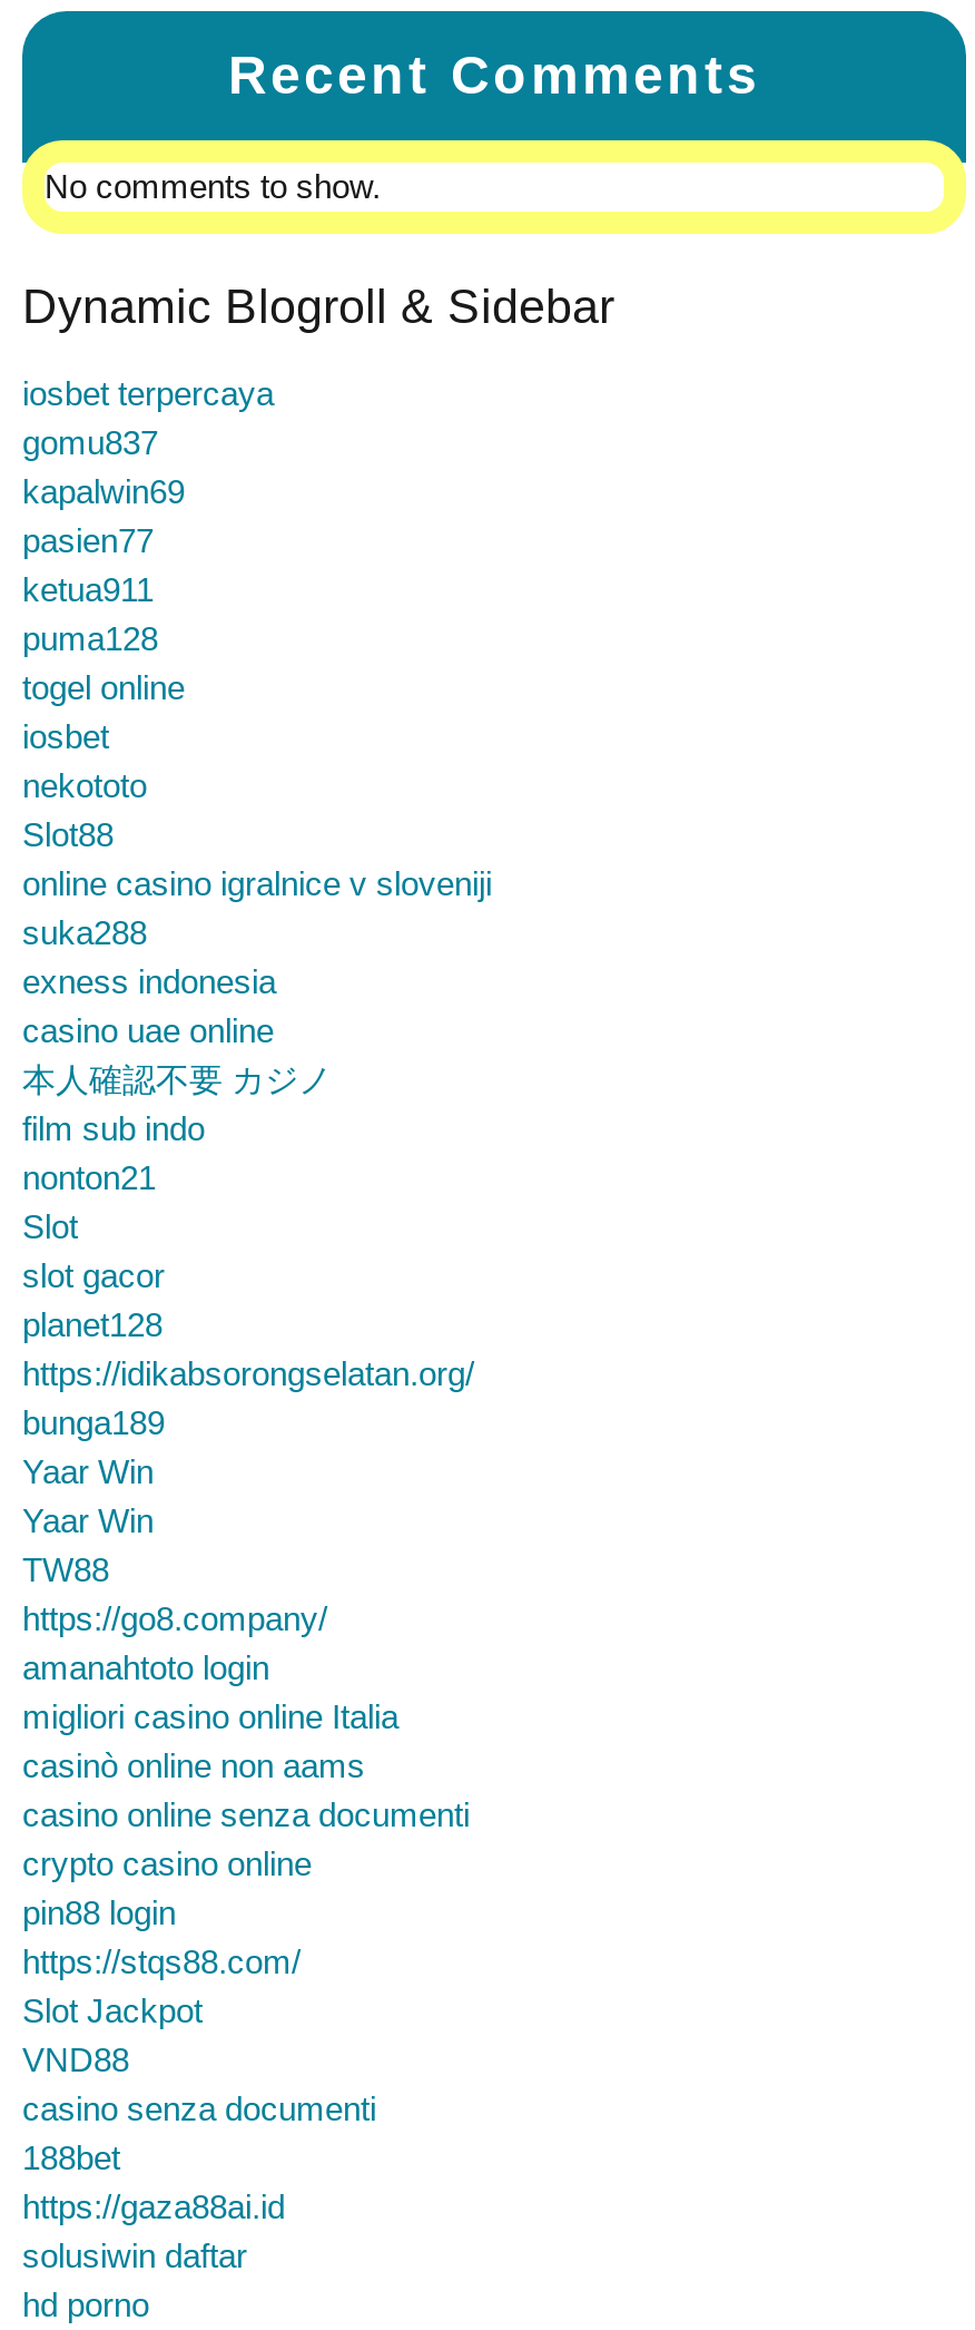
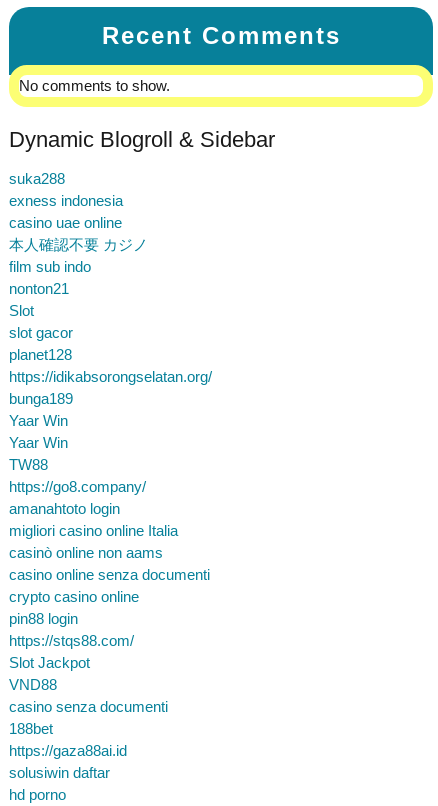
- iosbet terpercaya
- gomu837
- kapalwin69
- pasien77
- ketua911
- puma128
- togel online
- iosbet
- nekototo
- Slot88
- online casino igralnice v sloveniji
